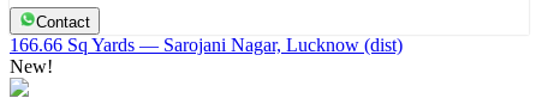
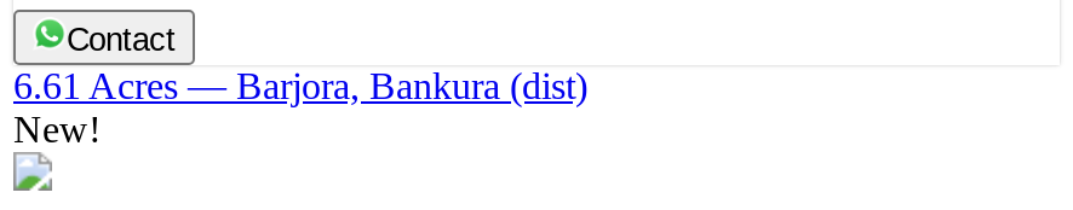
- 166.66 Sq Yards— Sarojani Nagar, Lucknow (dist)
+ 6.61 Acres— Barjora, Bankura (dist)
